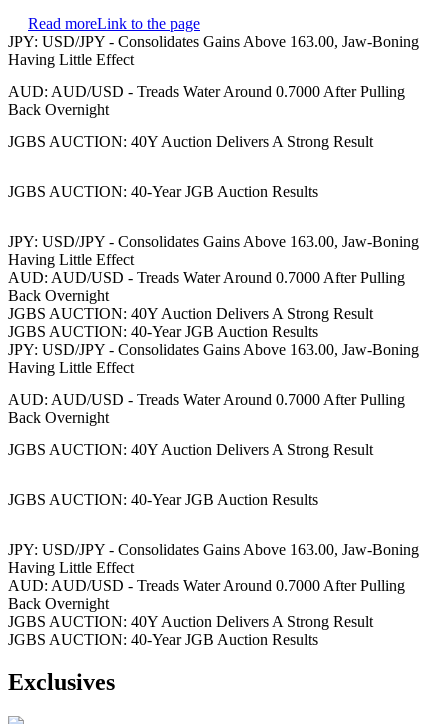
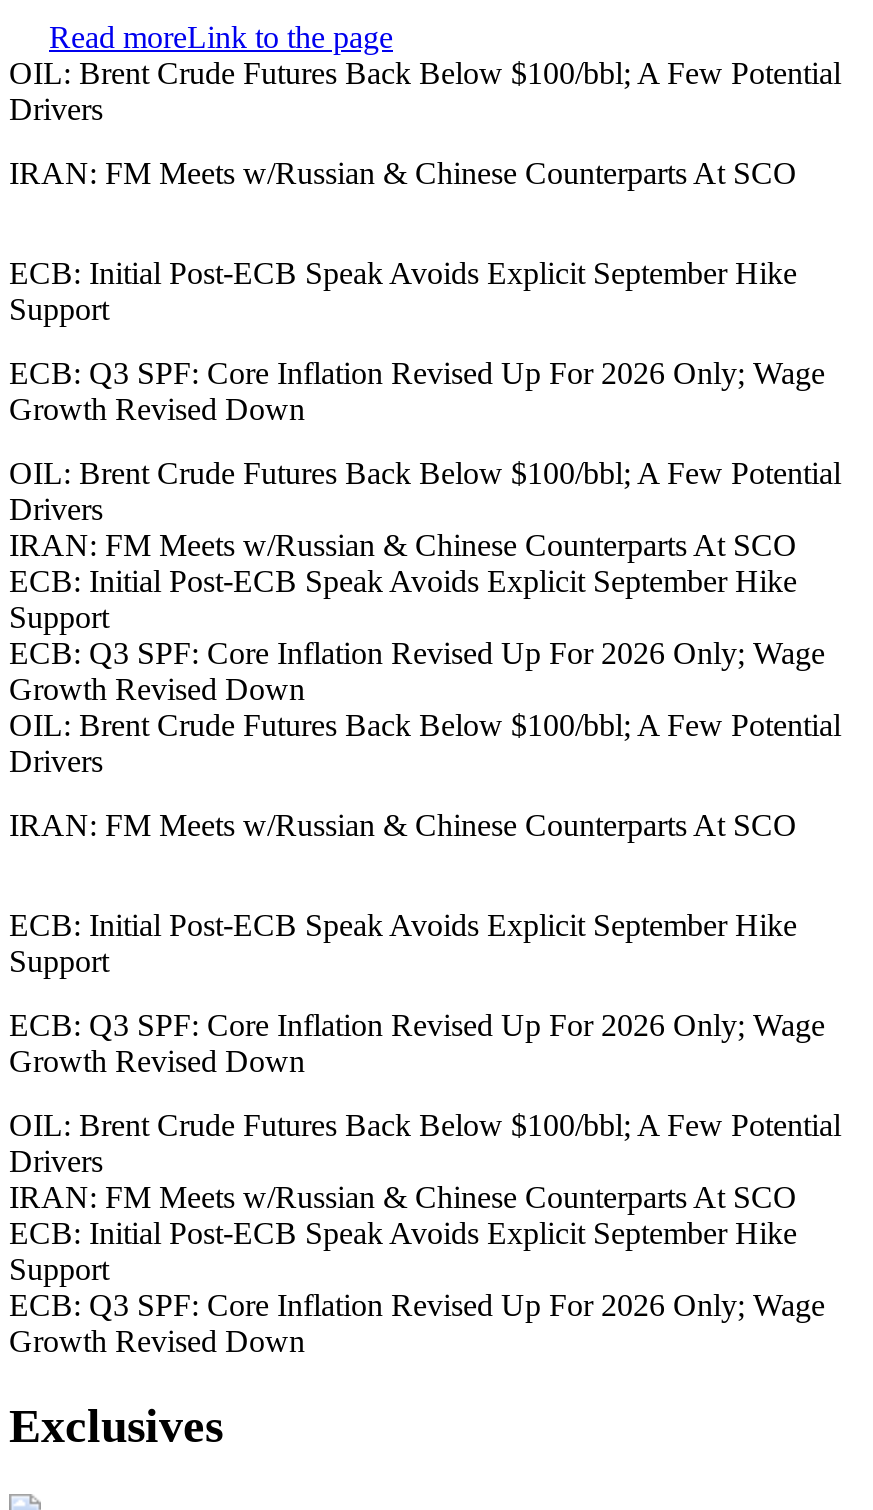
- JPY: USD/JPY - Consolidates Gains Above 163.00, Jaw-Boning
- Having Little Effect
+ OIL: Brent Crude Futures Back Below $100/bbl; A Few Potential
+ Drivers

- AUD: AUD/USD - Treads Water Around 0.7000 After Pulling
- Back Overnight
+ IRAN: FM Meets w/Russian & Chinese Counterparts At SCO

- JGBS AUCTION: 40Y Auction Delivers A Strong Result
+ ECB: Initial Post-ECB Speak Avoids Explicit September Hike
+ Support

- JGBS AUCTION: 40-Year JGB Auction Results
+ ECB: Q3 SPF: Core Inflation Revised Up For 2026 Only; Wage
+ Growth Revised Down

- JPY: USD/JPY - Consolidates Gains Above 163.00, Jaw-Boning
- Having Little Effect
- AUD: AUD/USD - Treads Water Around 0.7000 After Pulling
- Back Overnight
- JGBS AUCTION: 40Y Auction Delivers A Strong Result
- JGBS AUCTION: 40-Year JGB Auction Results
- JPY: USD/JPY - Consolidates Gains Above 163.00, Jaw-Boning
- Having Little Effect
+ OIL: Brent Crude Futures Back Below $100/bbl; A Few Potential
+ Drivers
+ IRAN: FM Meets w/Russian & Chinese Counterparts At SCO
+ ECB: Initial Post-ECB Speak Avoids Explicit September Hike
+ Support
+ ECB: Q3 SPF: Core Inflation Revised Up For 2026 Only; Wage
+ Growth Revised Down
+ OIL: Brent Crude Futures Back Below $100/bbl; A Few Potential
+ Drivers

- AUD: AUD/USD - Treads Water Around 0.7000 After Pulling
- Back Overnight
+ IRAN: FM Meets w/Russian & Chinese Counterparts At SCO

- JGBS AUCTION: 40Y Auction Delivers A Strong Result
+ ECB: Initial Post-ECB Speak Avoids Explicit September Hike
+ Support

- JGBS AUCTION: 40-Year JGB Auction Results
+ ECB: Q3 SPF: Core Inflation Revised Up For 2026 Only; Wage
+ Growth Revised Down

- JPY: USD/JPY - Consolidates Gains Above 163.00, Jaw-Boning
- Having Little Effect
- AUD: AUD/USD - Treads Water Around 0.7000 After Pulling
- Back Overnight
- JGBS AUCTION: 40Y Auction Delivers A Strong Result
- JGBS AUCTION: 40-Year JGB Auction Results
+ OIL: Brent Crude Futures Back Below $100/bbl; A Few Potential
+ Drivers
+ IRAN: FM Meets w/Russian & Chinese Counterparts At SCO
+ ECB: Initial Post-ECB Speak Avoids Explicit September Hike
+ Support
+ ECB: Q3 SPF: Core Inflation Revised Up For 2026 Only; Wage
+ Growth Revised Down
